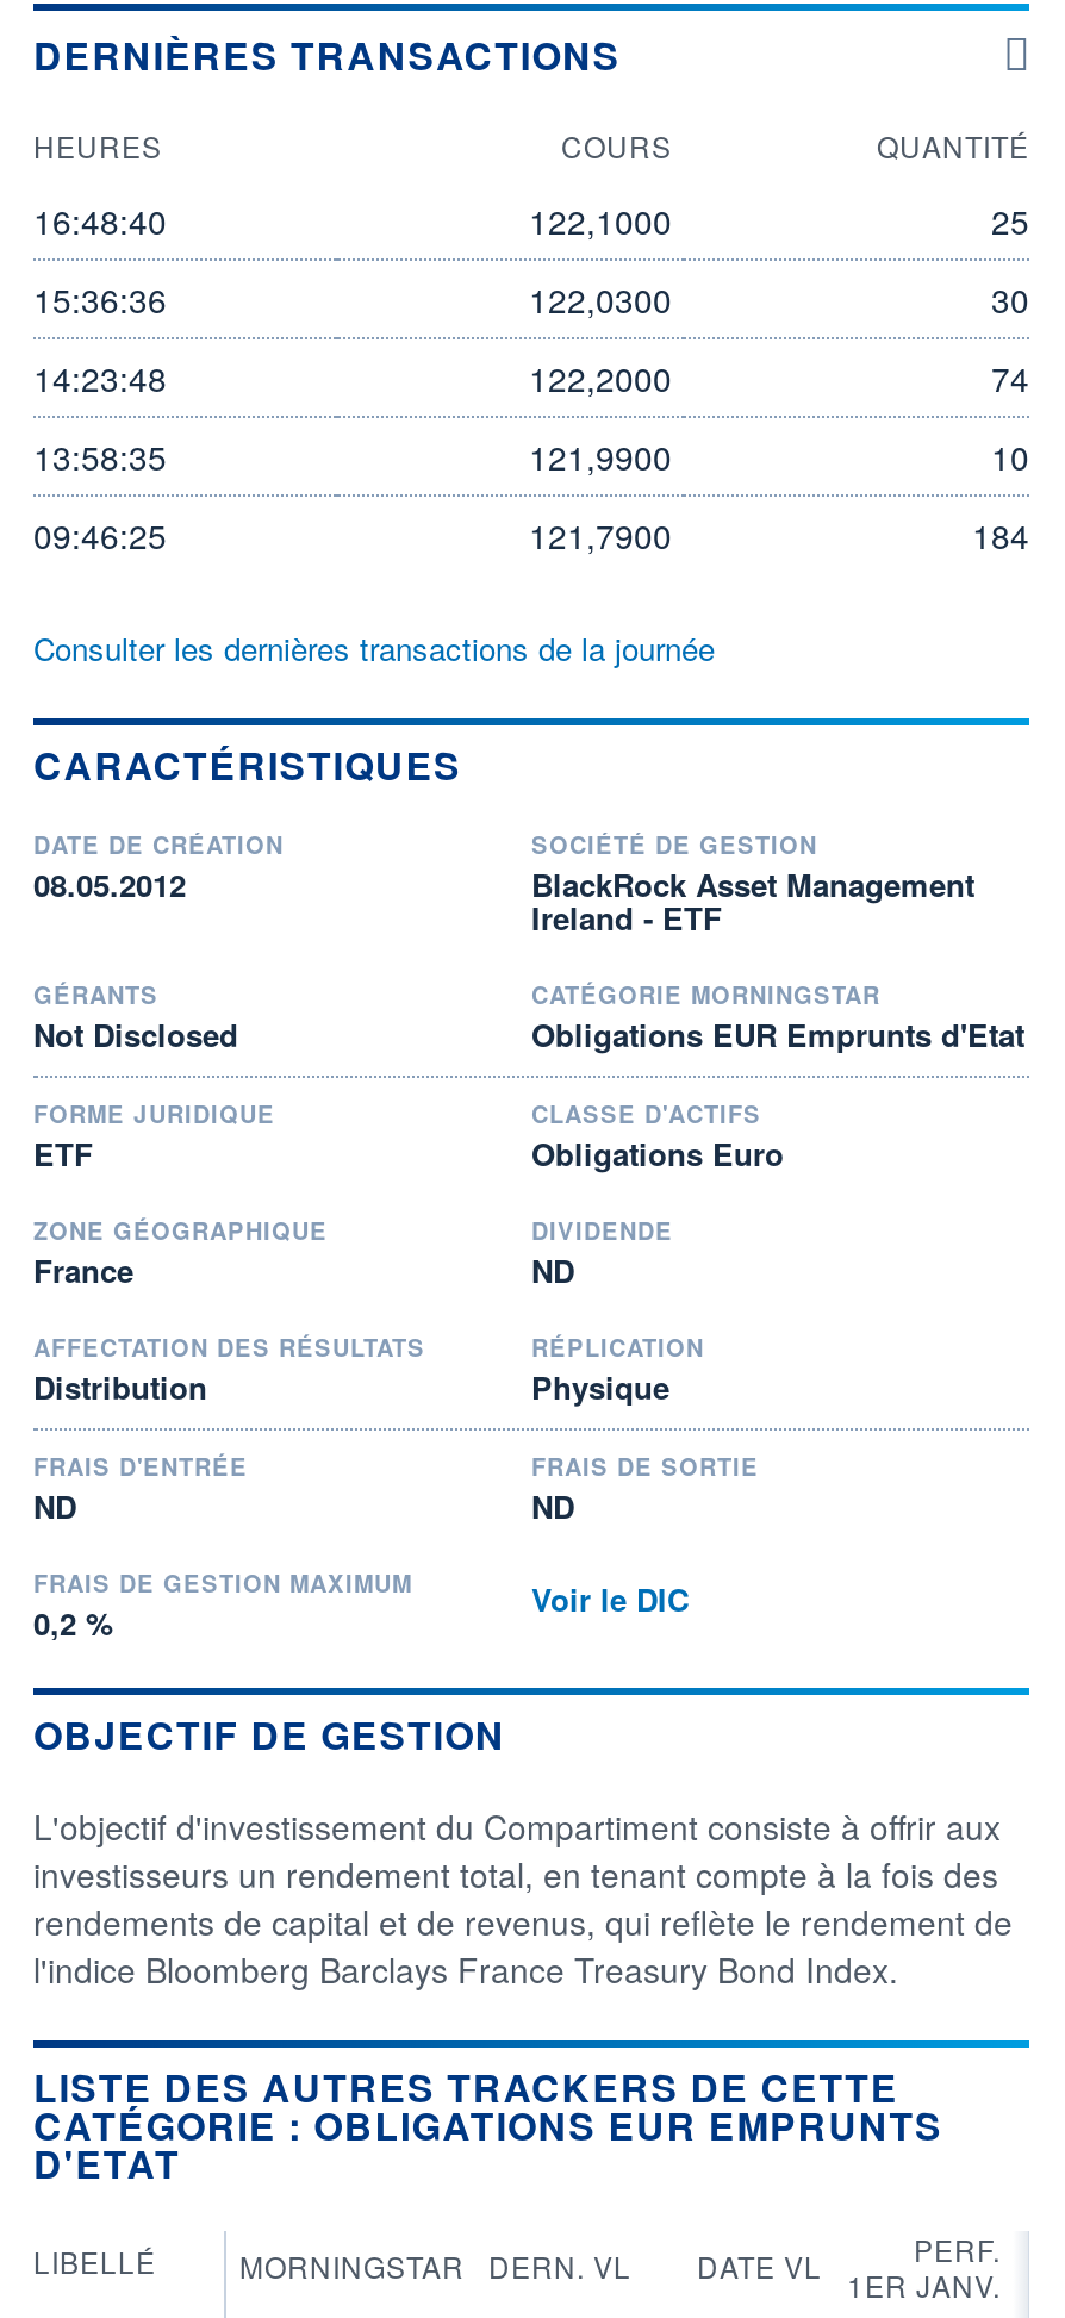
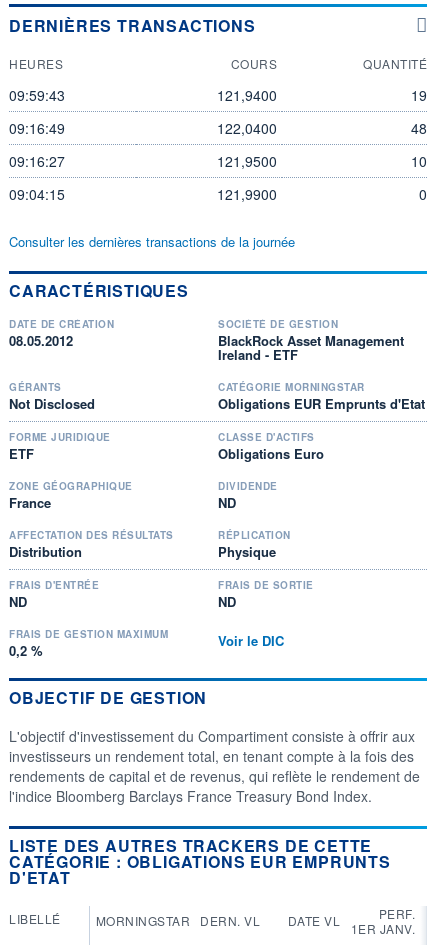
- 16:48:40
- 122,1000
- 25
- 15:36:36
- 122,0300
- 30
- 14:23:48
- 122,2000
- 74
- 13:58:35
- 121,9900
+ 09:59:43
+ 121,9400
+ 19
+ 09:16:49
+ 122,0400
+ 48
+ 09:16:27
+ 121,9500

- 09:46:25
+ 09:04:15

- 121,7900
+ 121,9900

- 184
+ 0
